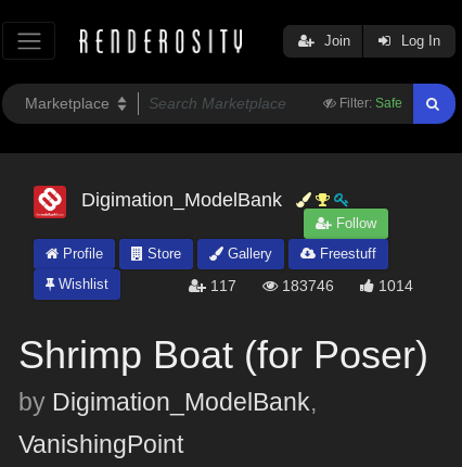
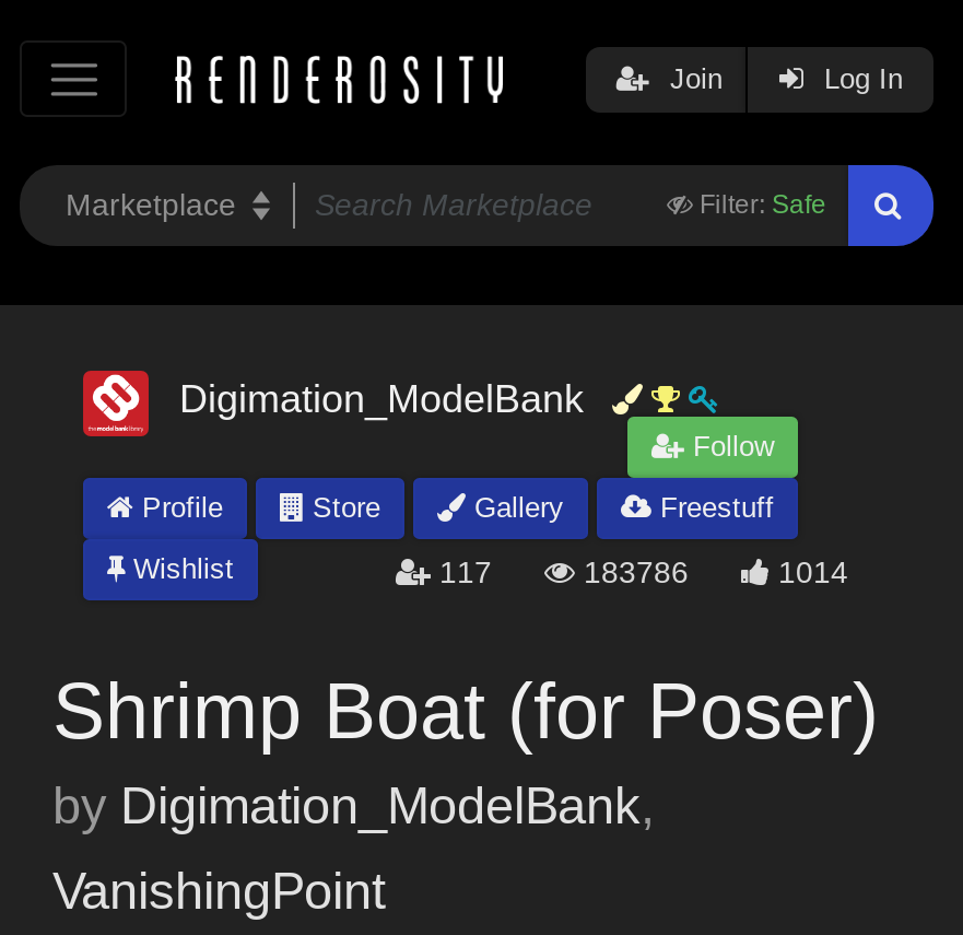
- 183746
+ 183786
